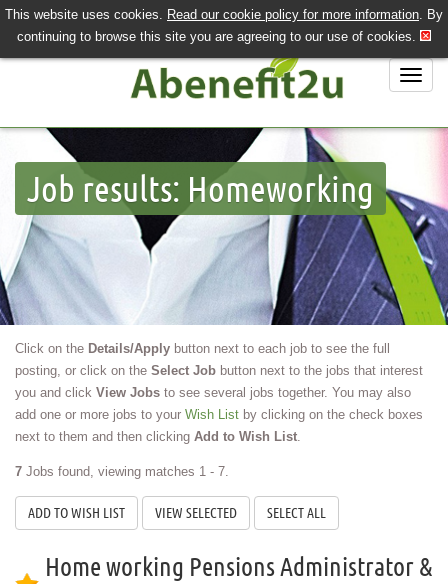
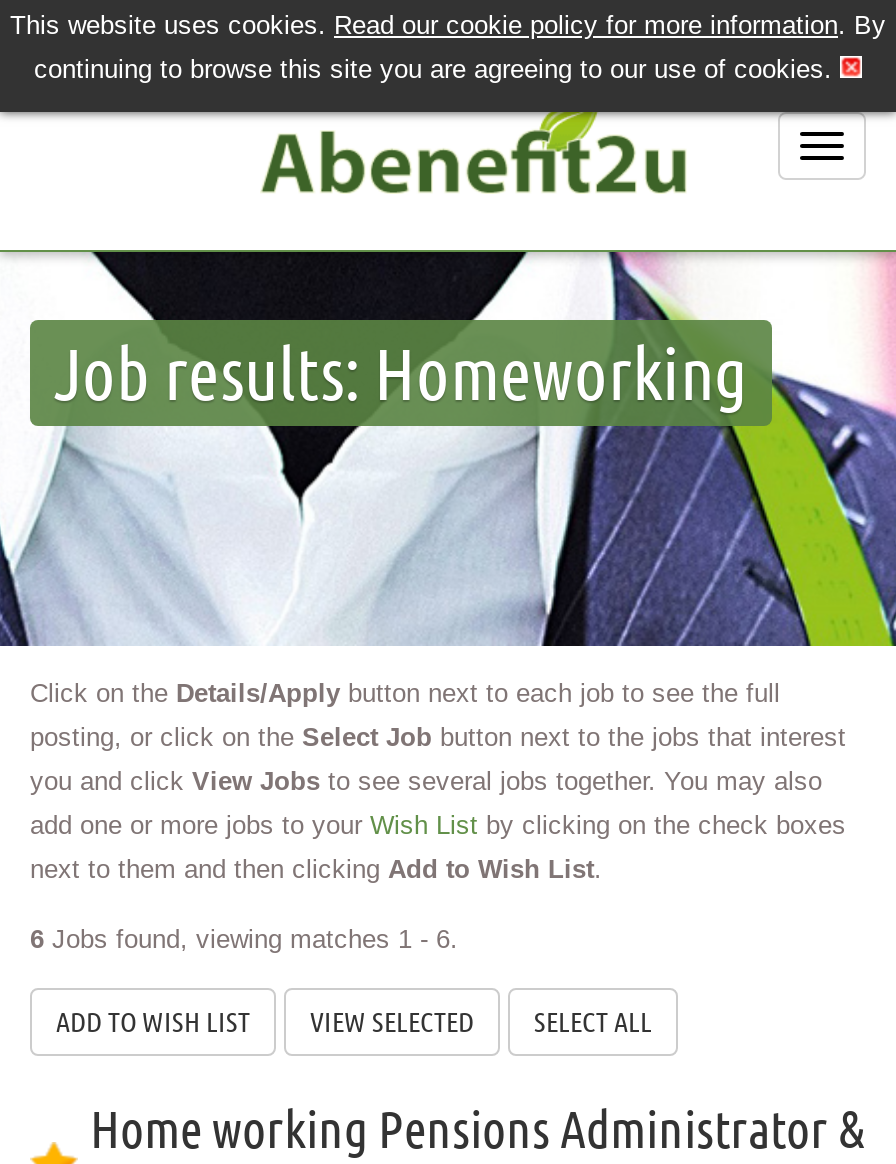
- 7 Jobs found, viewing matches 1 - 7.
+ 6 Jobs found, viewing matches 1 - 6.
